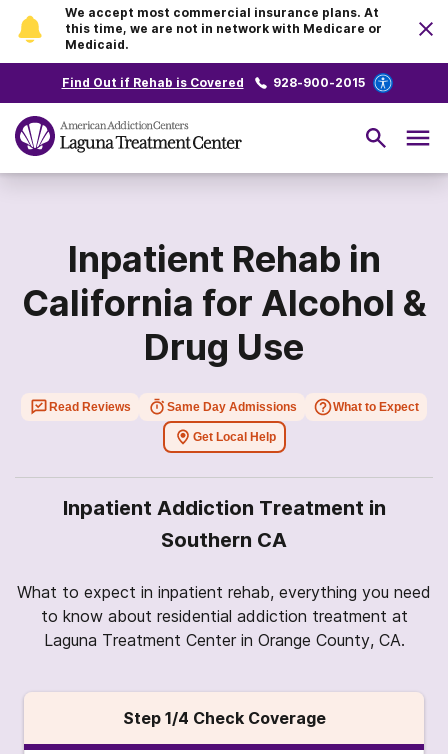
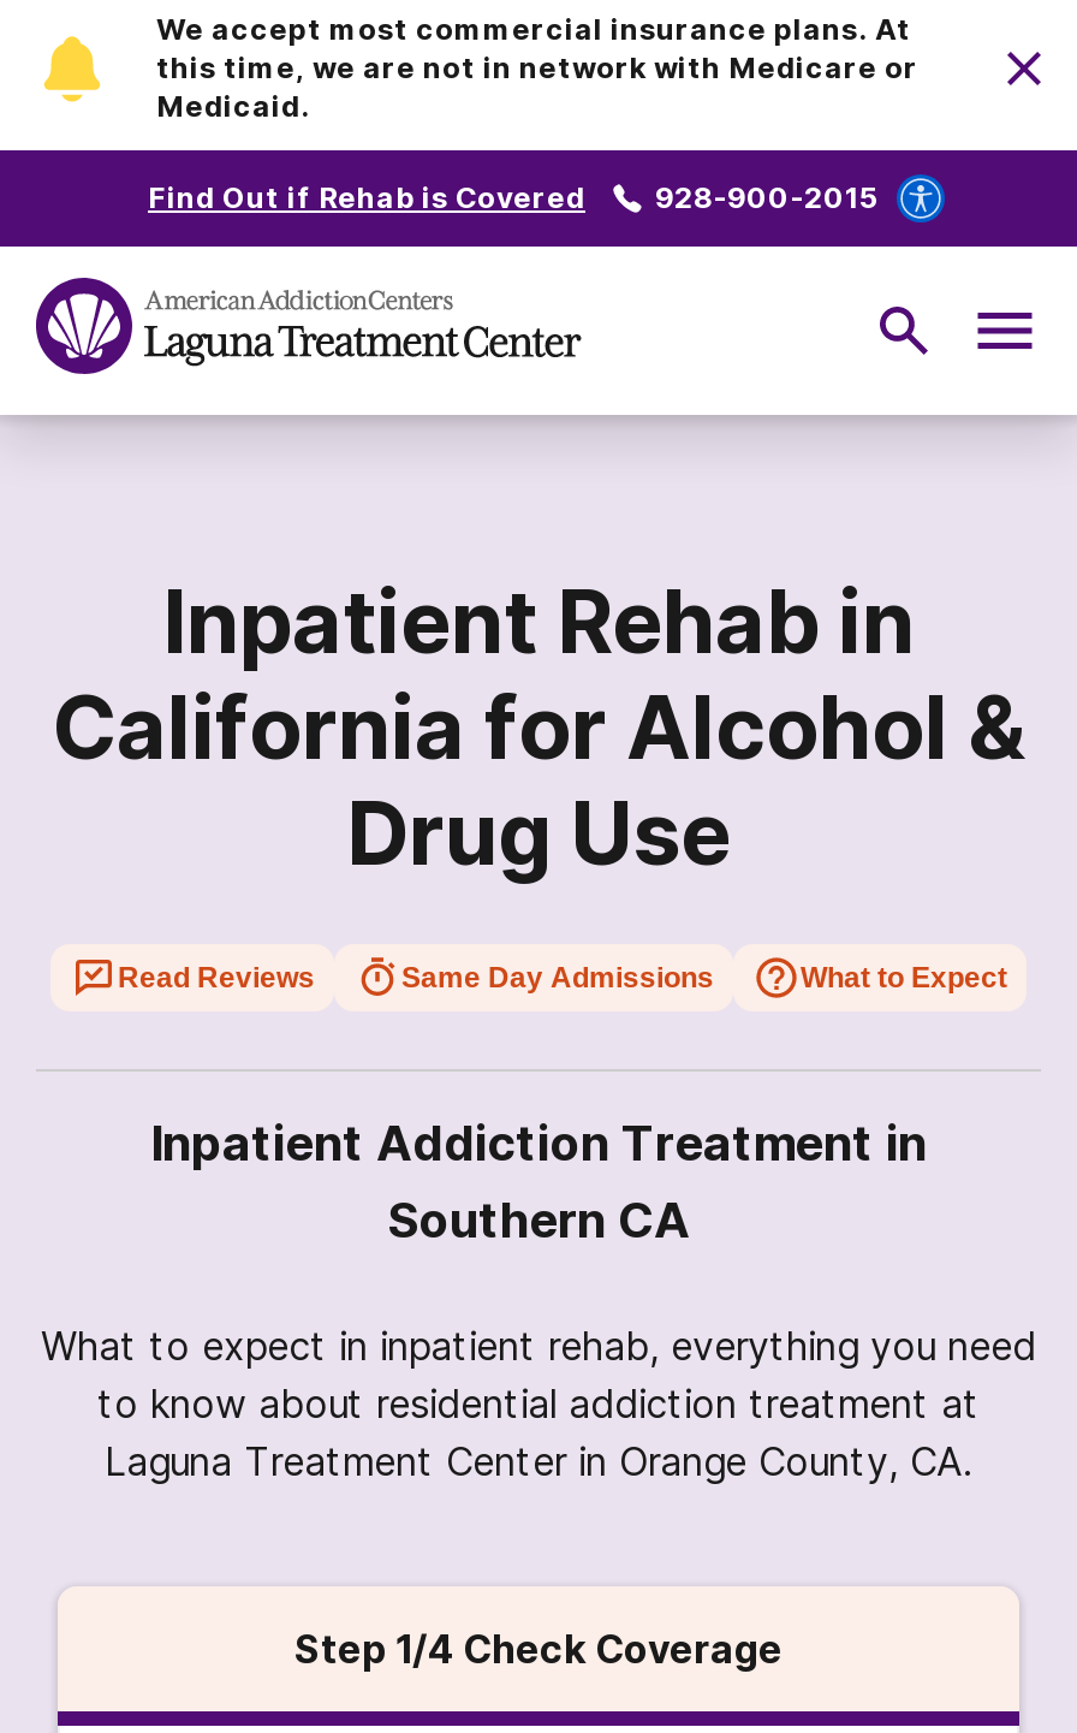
- Get Local Help
